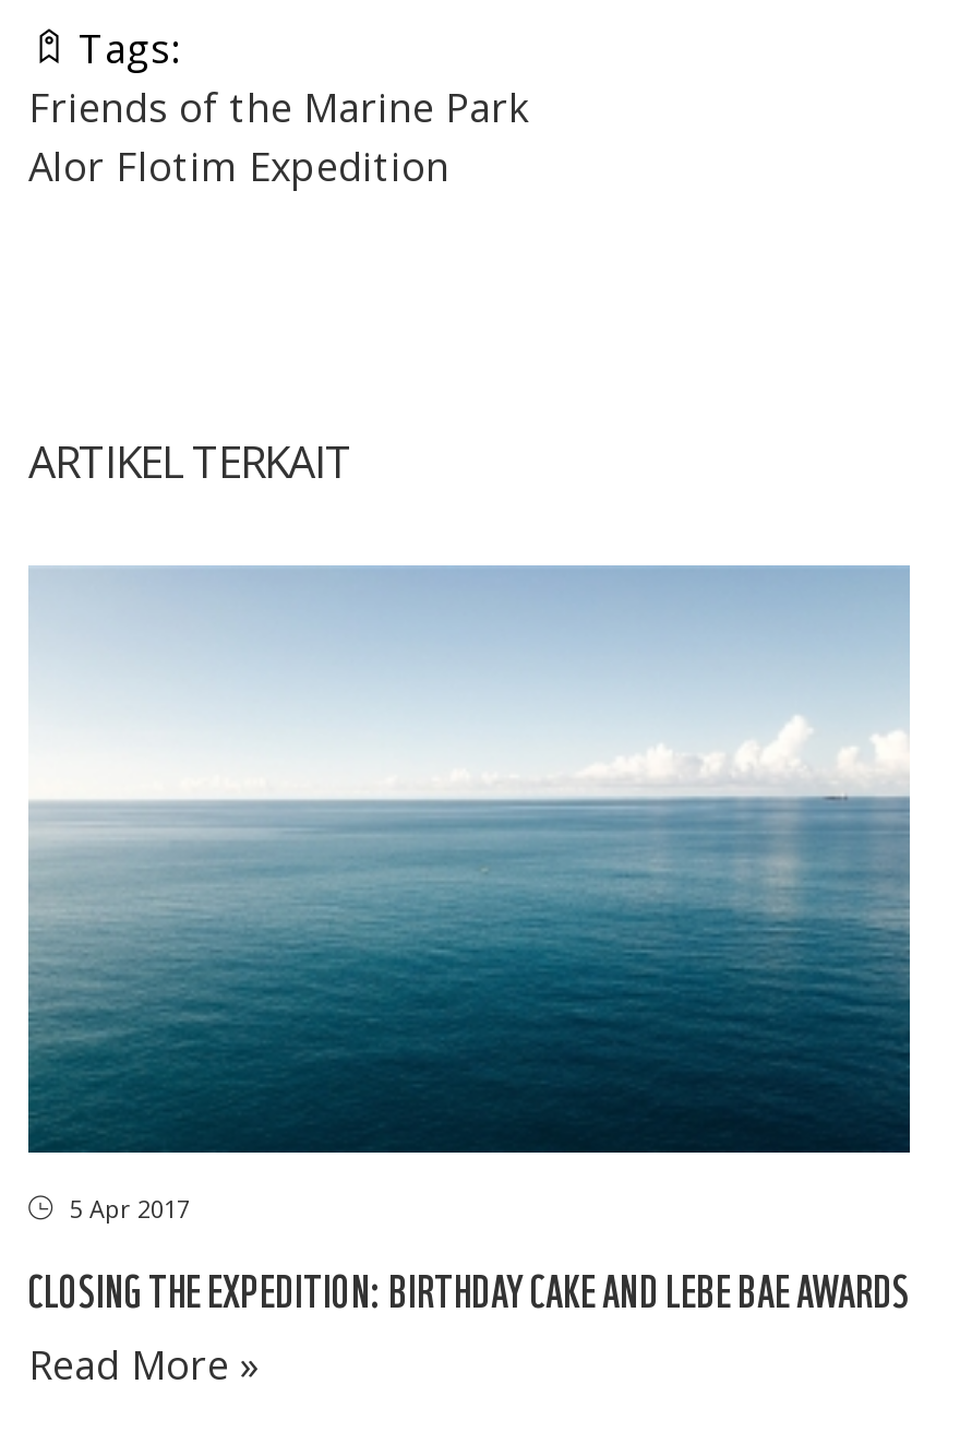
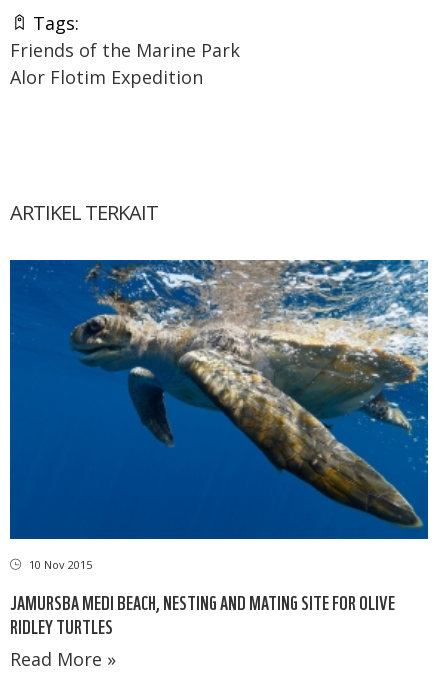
- [image]
- 5 Apr 2017
+ [image]
+ 10 Nov 2015

- CLOSING THE EXPEDITION: BIRTHDAY CAKE AND LEBE BAE AWARDS
+ JAMURSBA MEDI BEACH, NESTING AND MATING SITE FOR OLIVE
+ RIDLEY TURTLES
